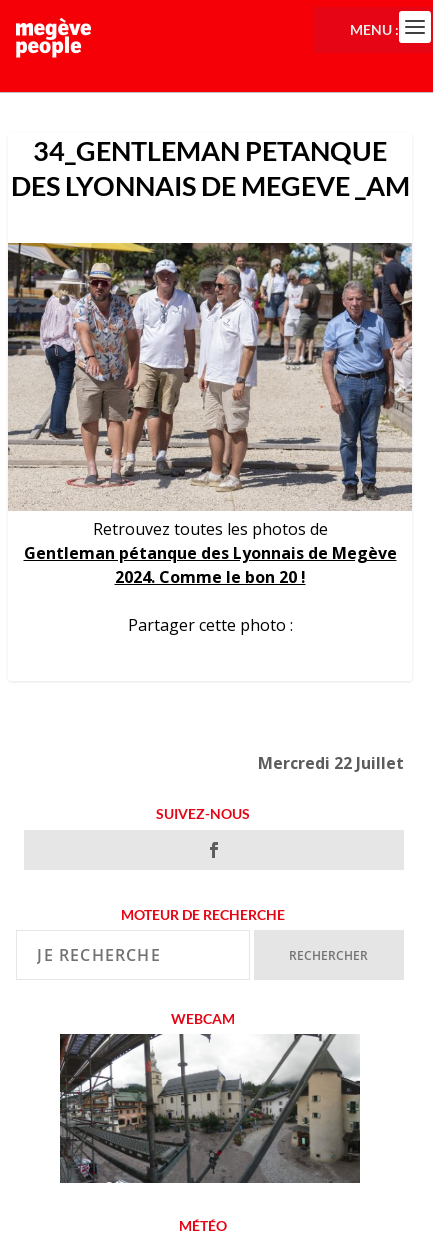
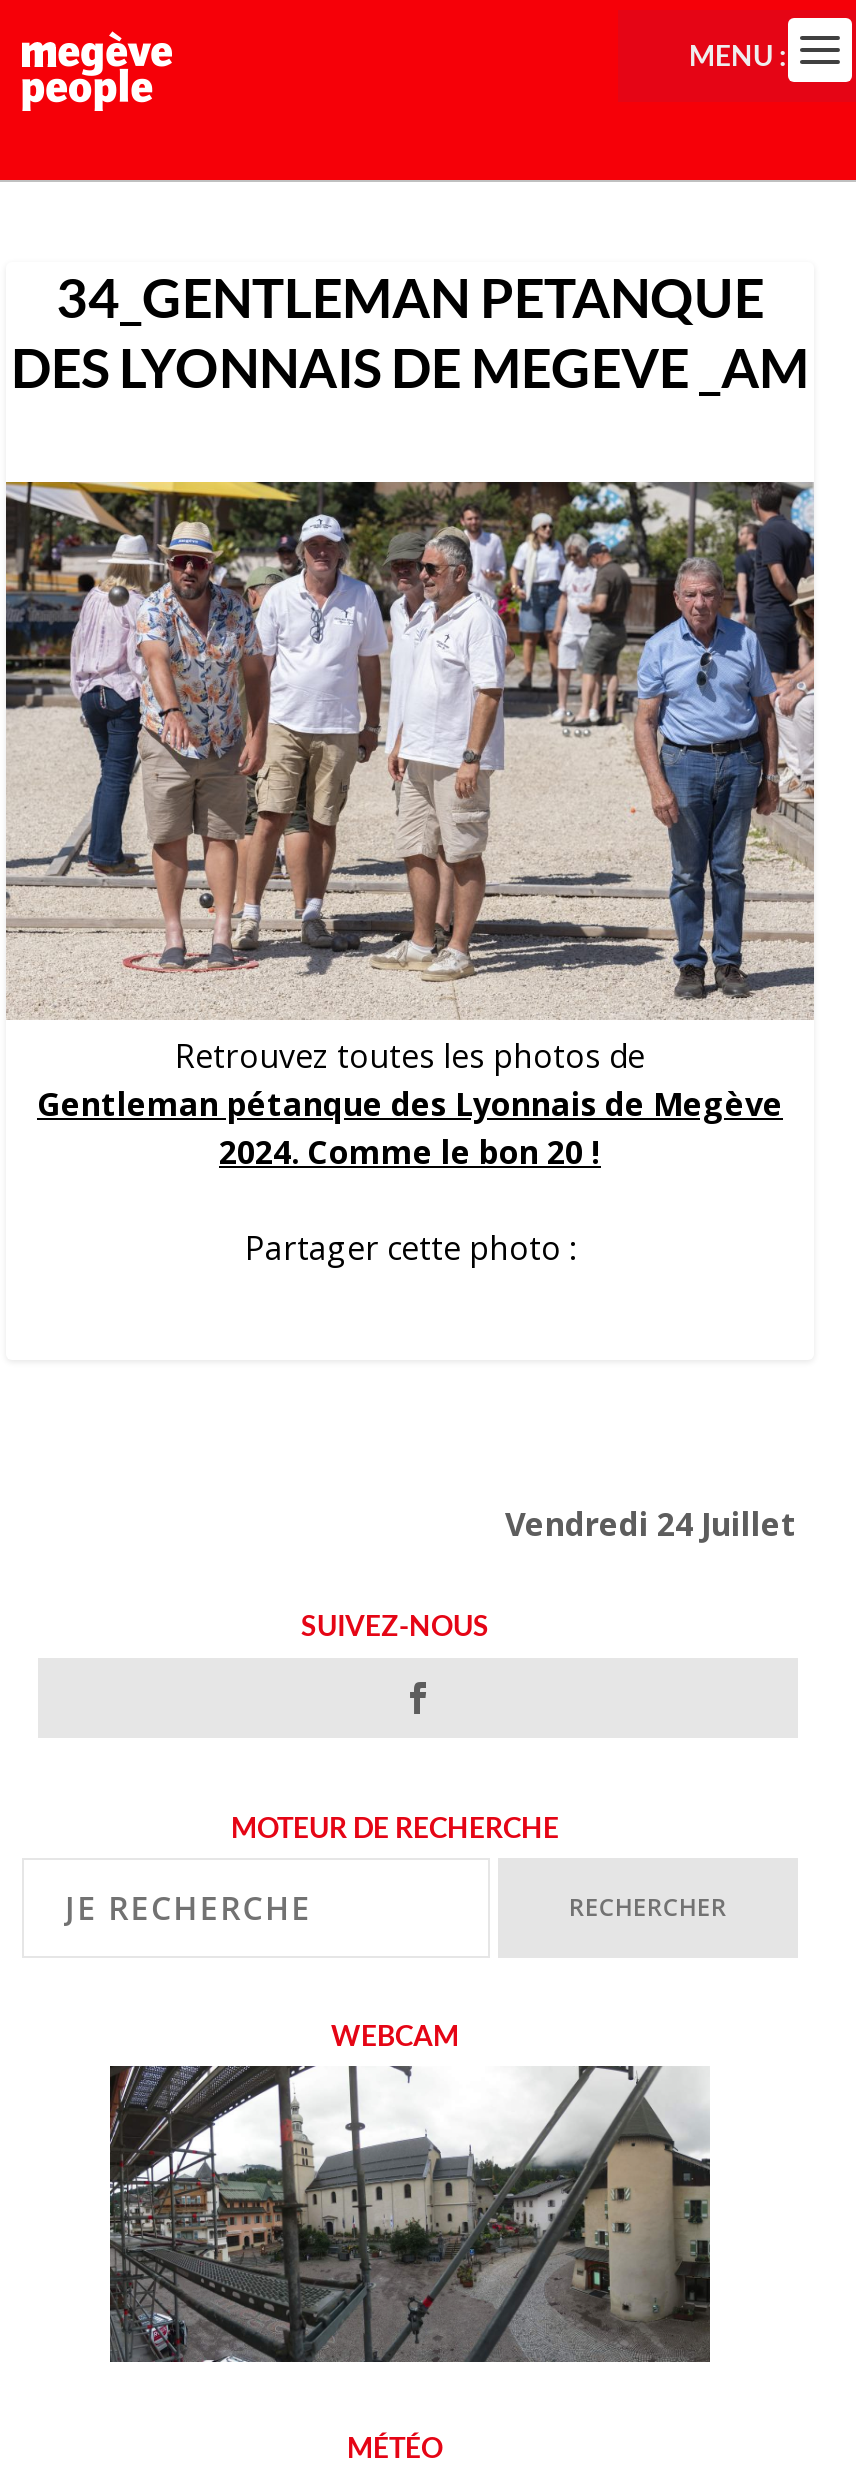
- Mercredi 22 Juillet
+ Vendredi 24 Juillet
